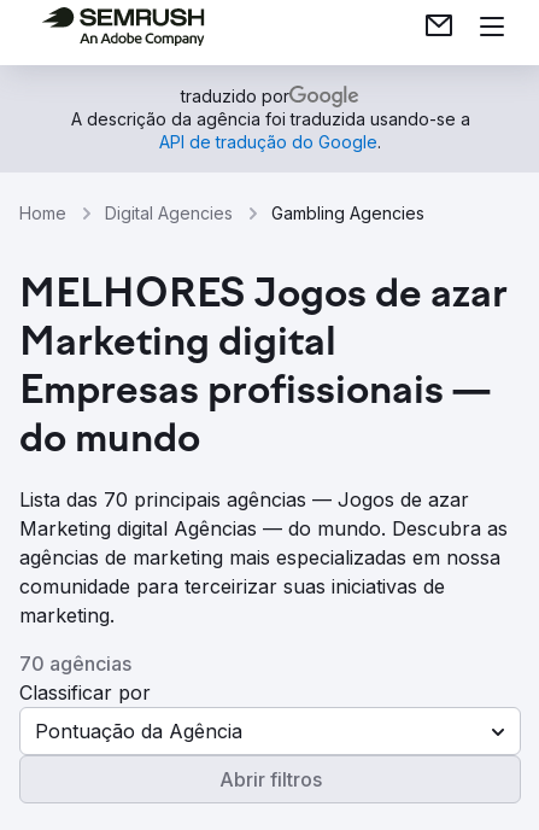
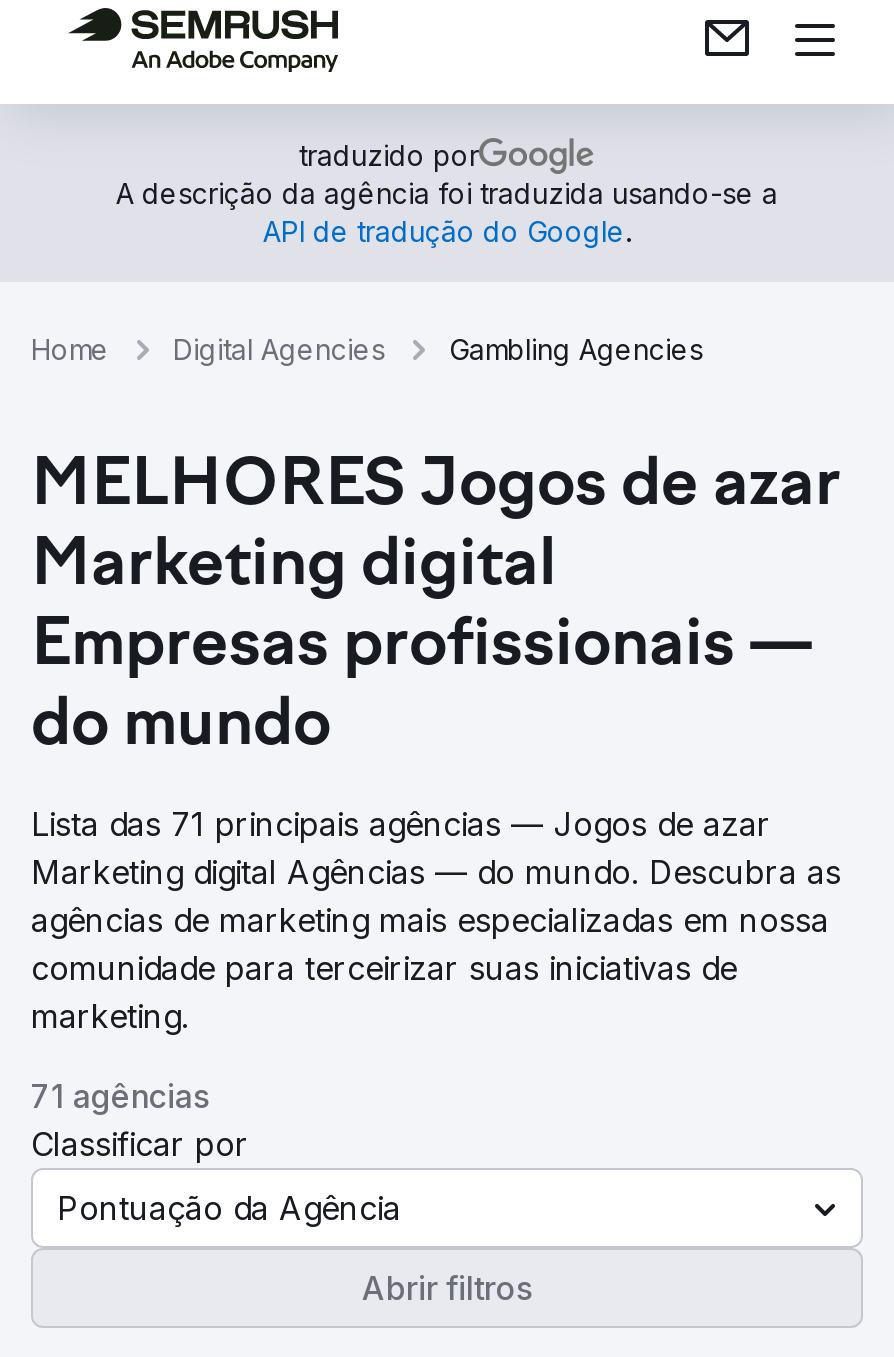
- Lista das 70 principais agências — Jogos de azar
+ Lista das 71 principais agências — Jogos de azar

- 70 agências
+ 71 agências
